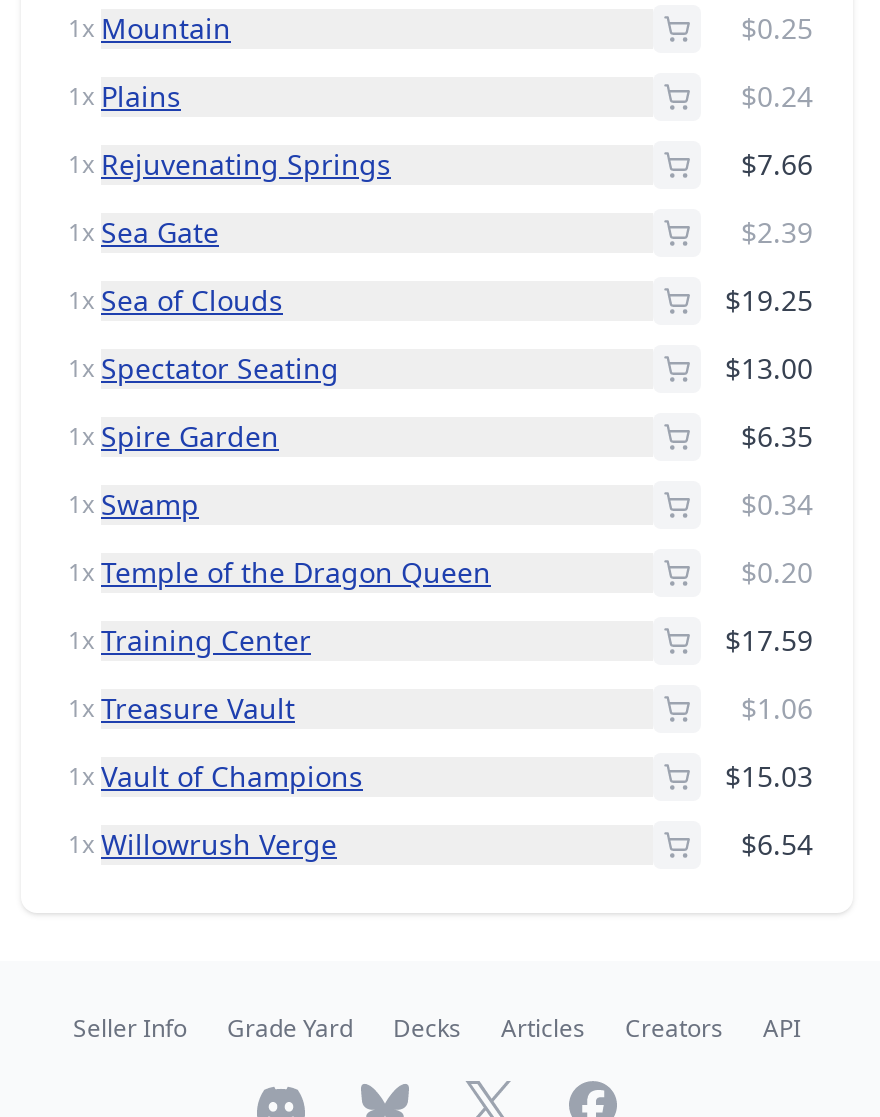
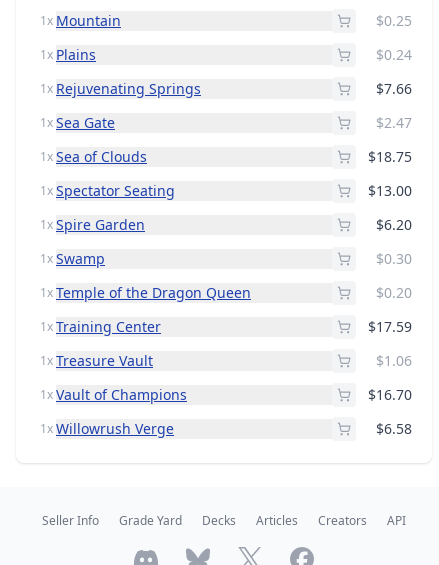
- $2.39
+ $2.47

- $19.25
+ $18.75

- $6.35
+ $6.20

- $0.34
+ $0.30

- $15.03
+ $16.70

- $6.54
+ $6.58
